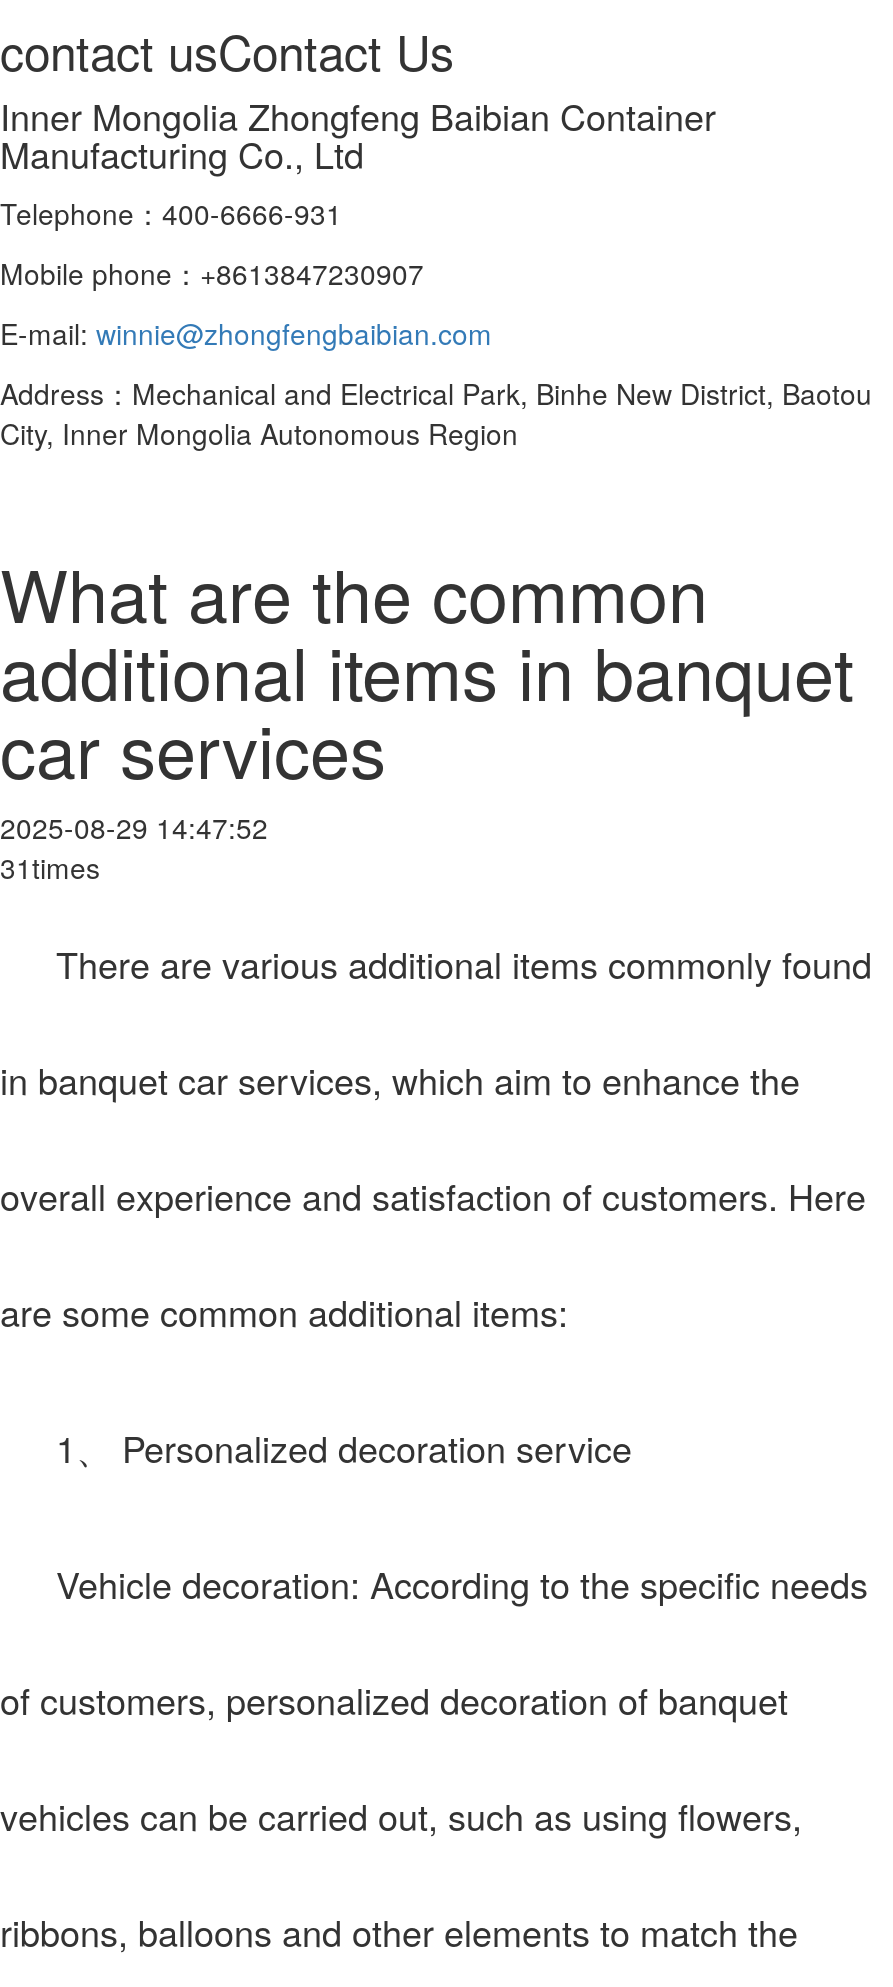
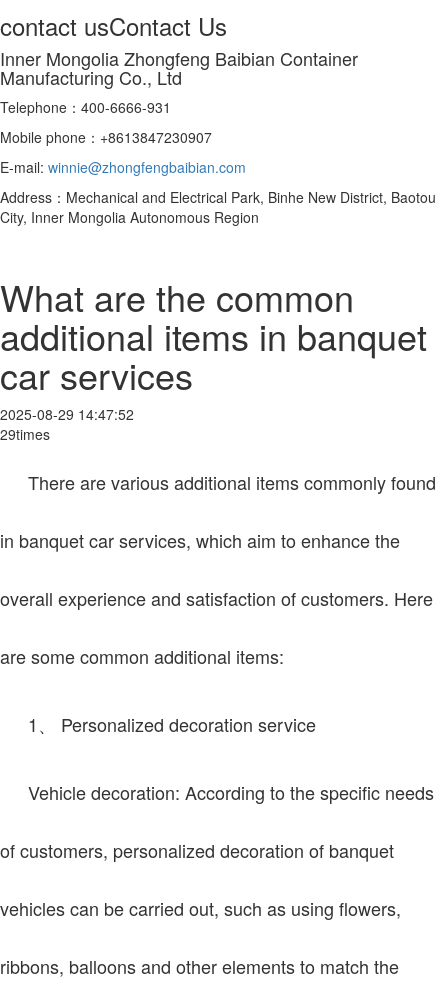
- 31times
+ 29times
